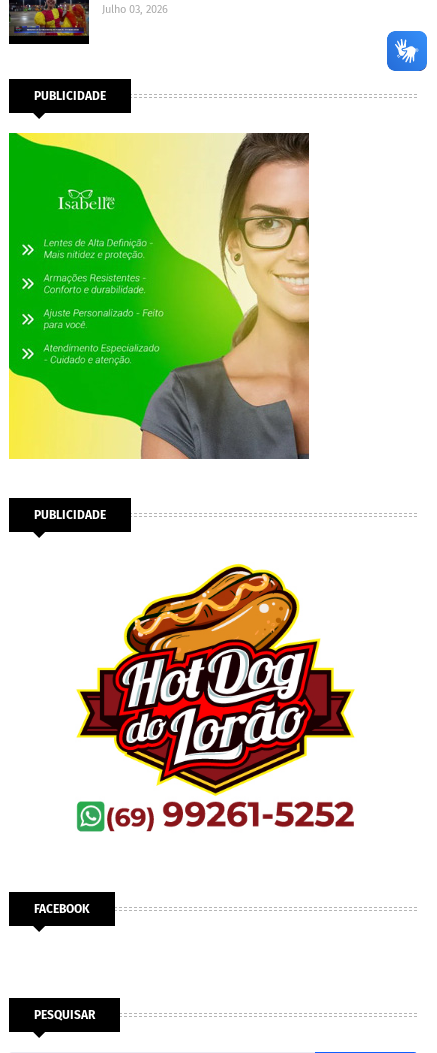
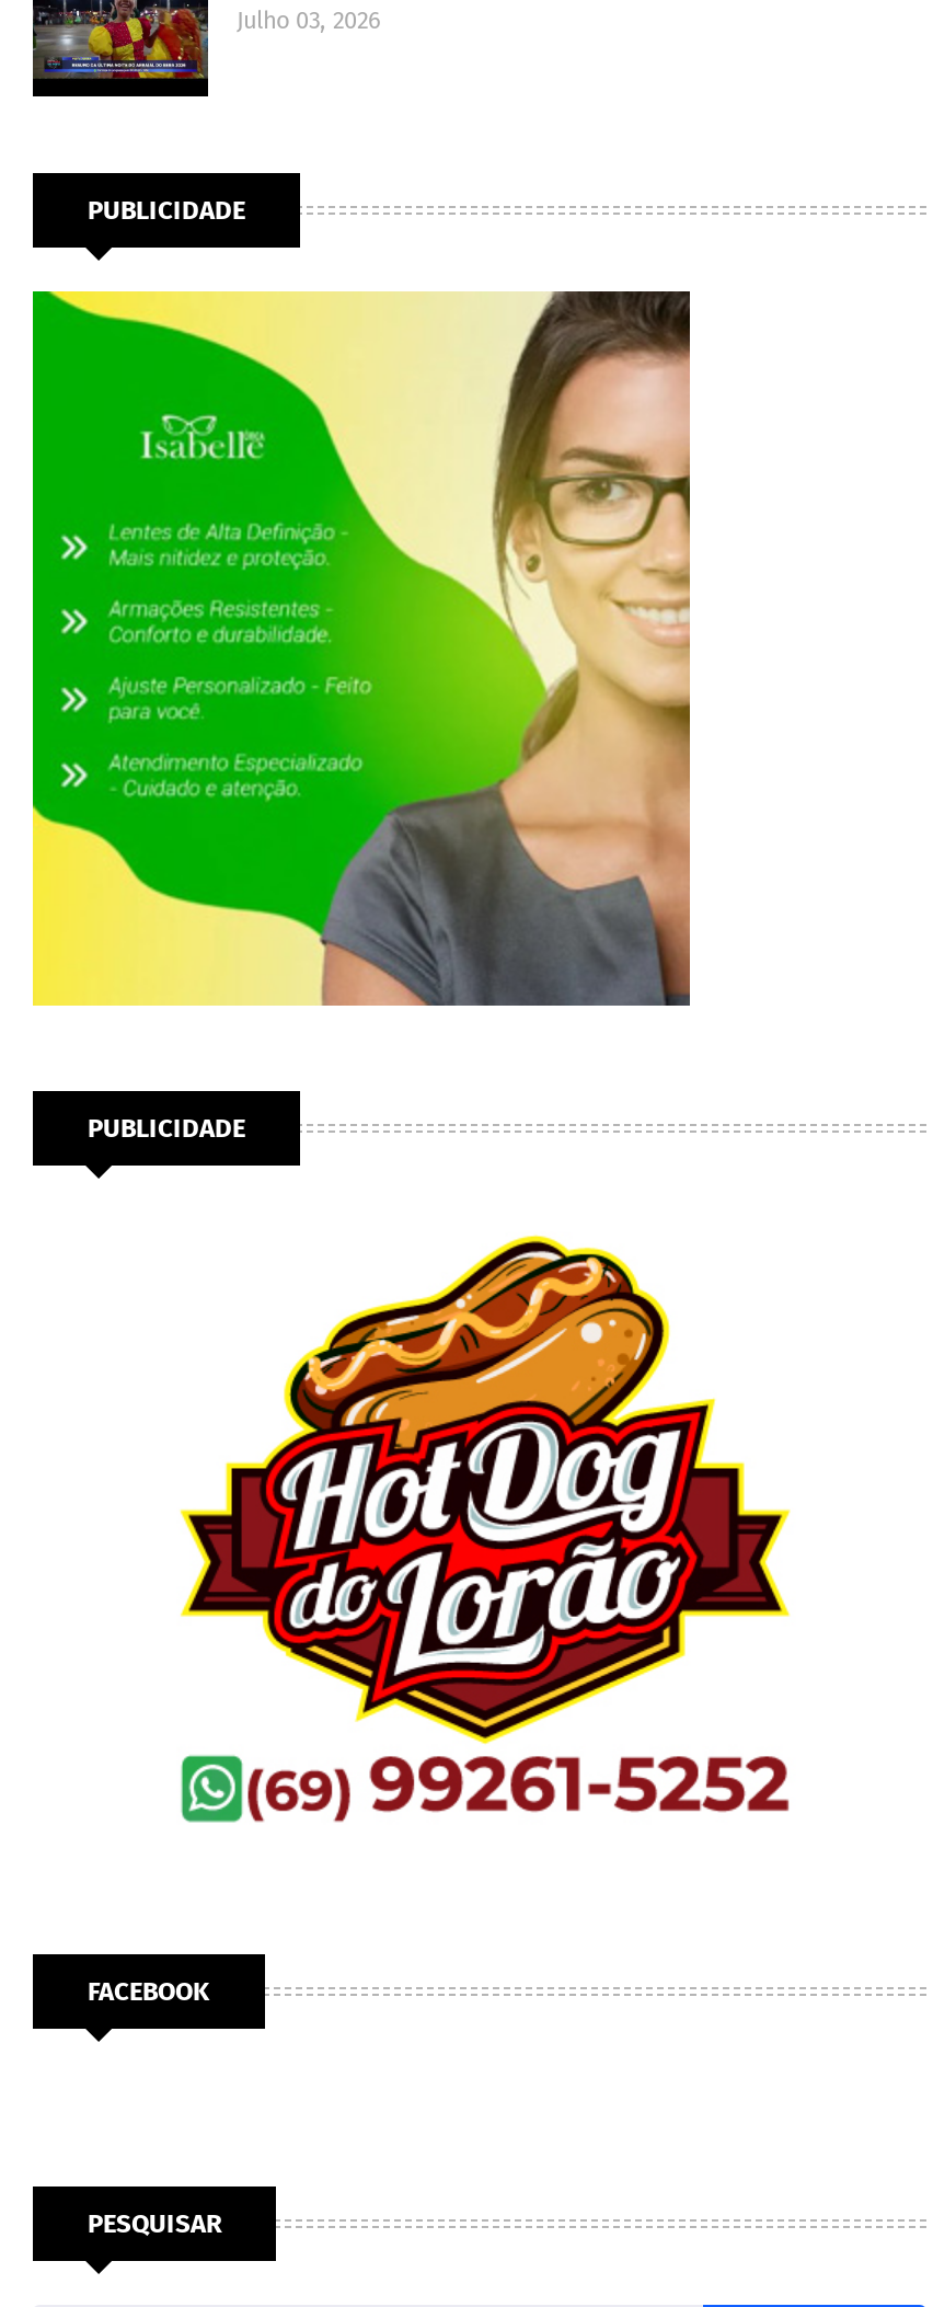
- [image]
